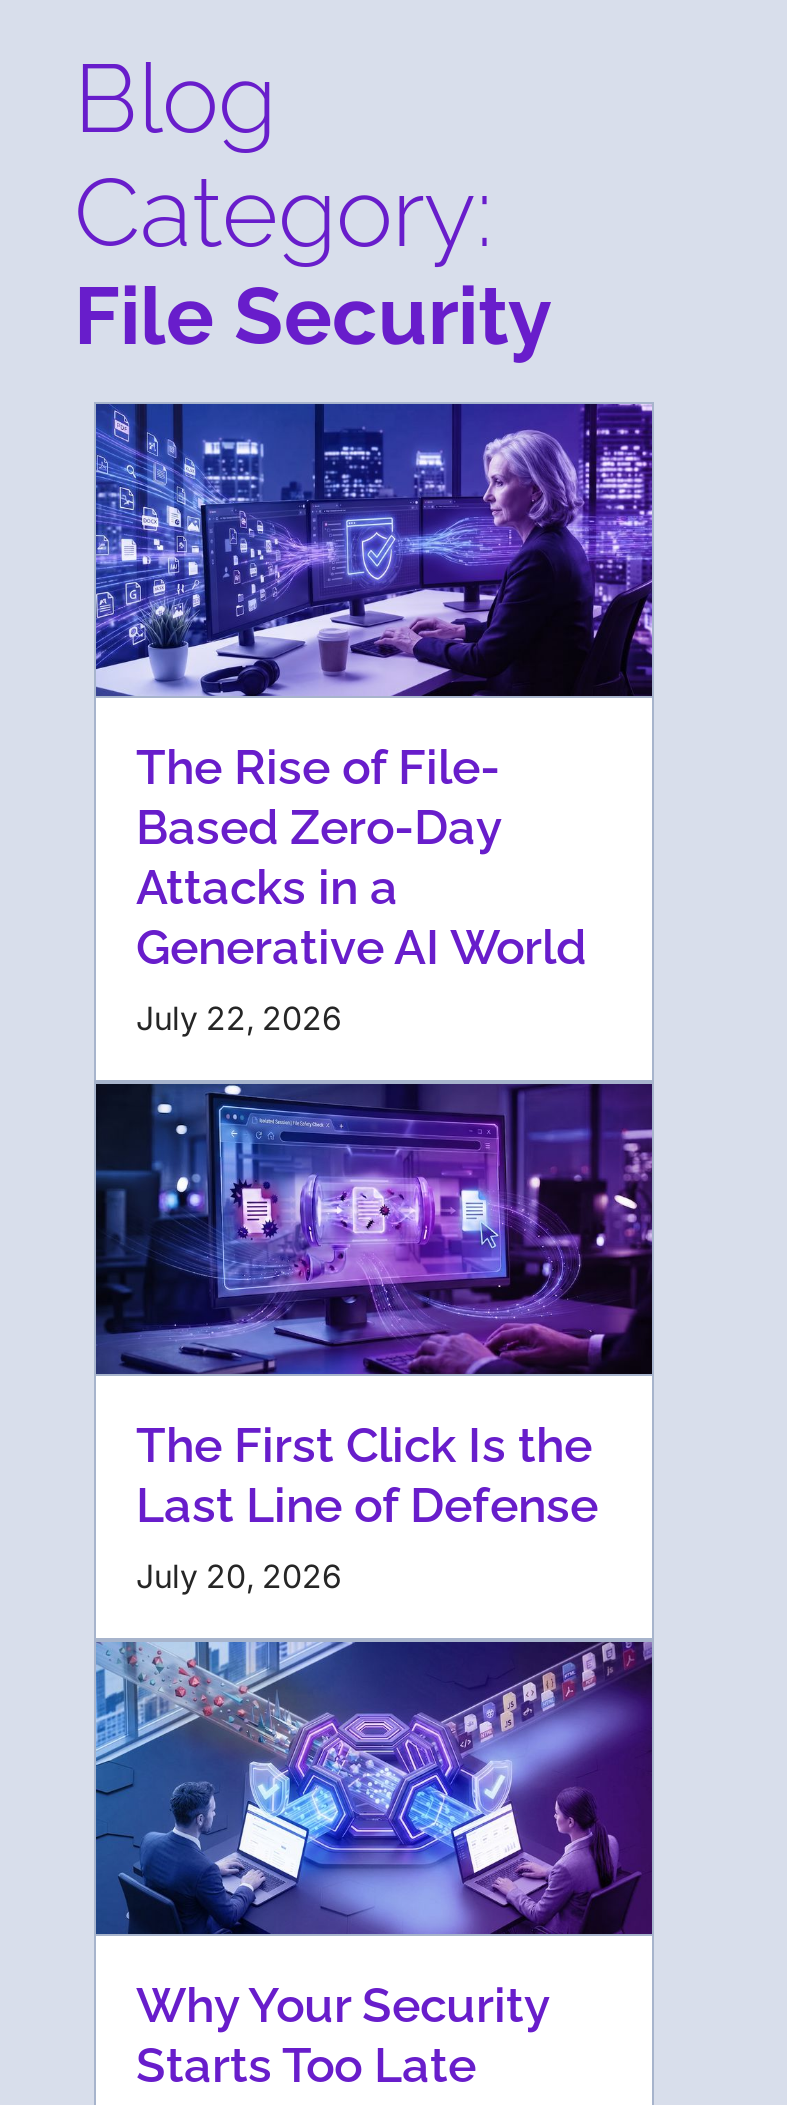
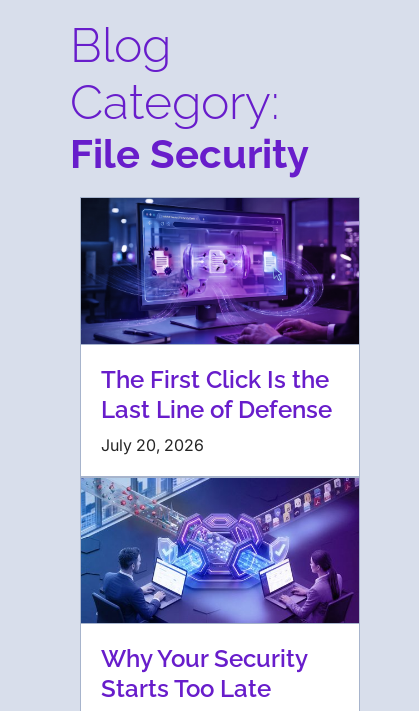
- [image]
- The Rise of File-
- Based Zero-Day
- Attacks in a
- Generative AI World
- July 22, 2026
